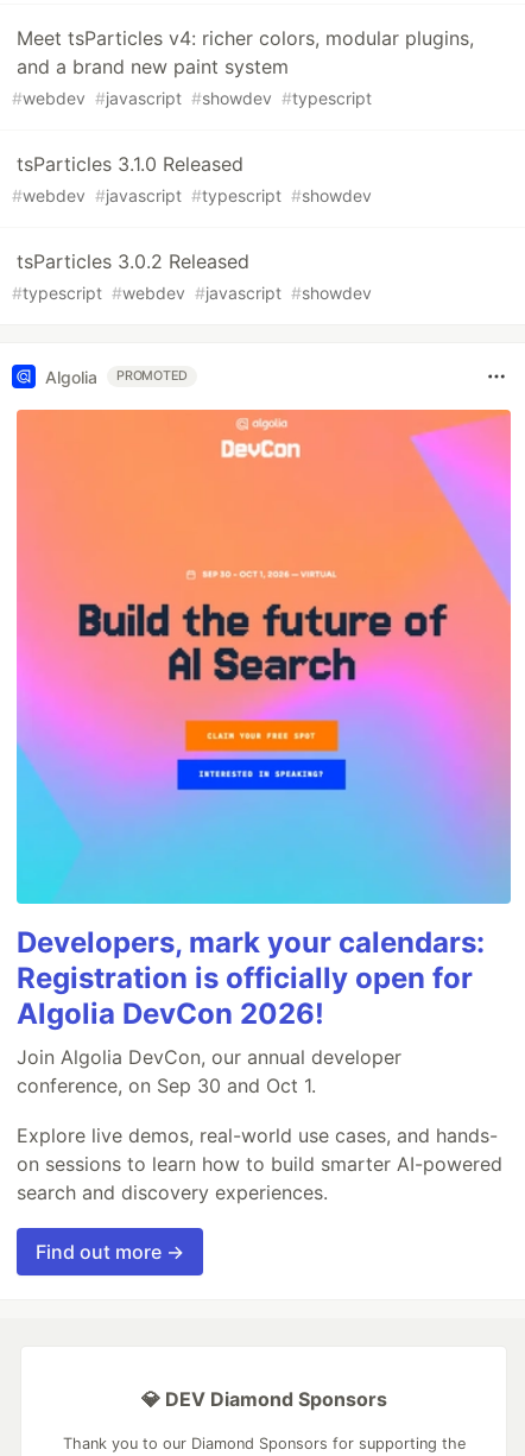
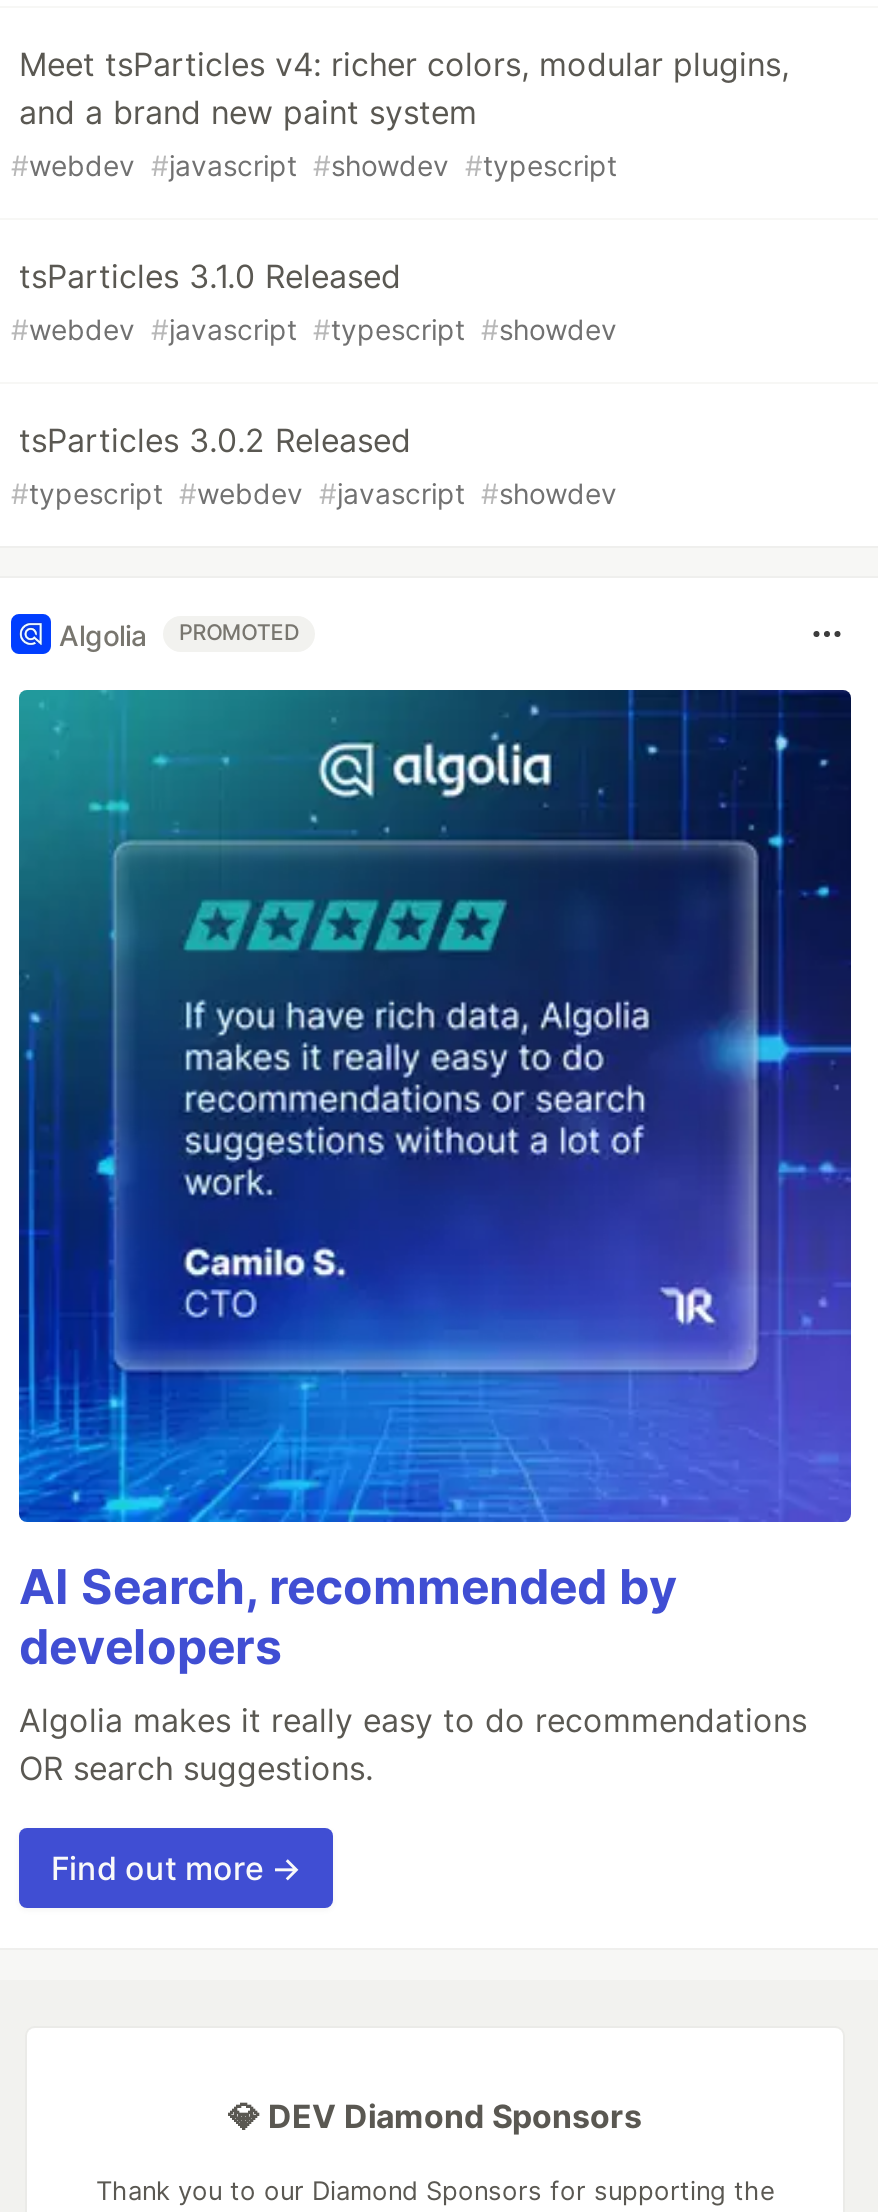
- [image]
- Developers, mark your calendars:
- Registration is officially open for
- Algolia DevCon 2026!
- Join Algolia DevCon, our annual developer
- conference, on Sep 30 and Oct 1.
- Explore live demos, real-world use cases, and hands-
- on sessions to learn how to build smarter AI-powered
- search and discovery experiences.
+ [image]
+ AI Search, recommended by
+ developers
+ Algolia makes it really easy to do recommendations
+ OR search suggestions.
